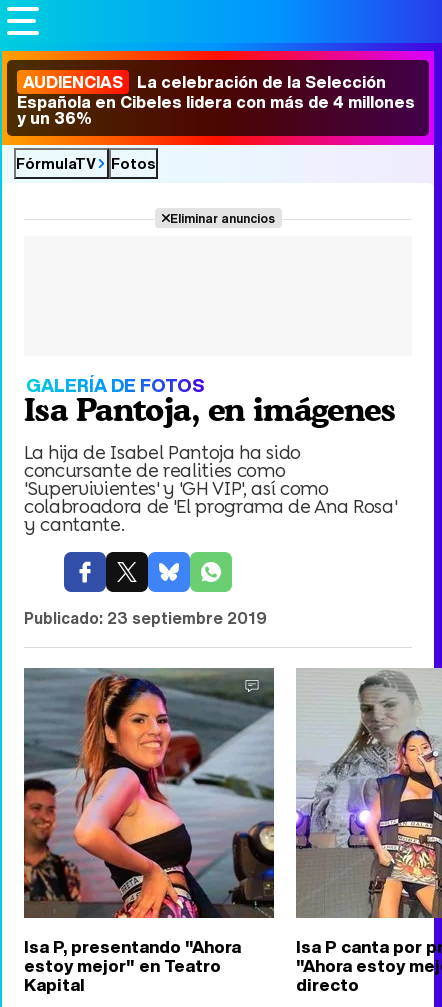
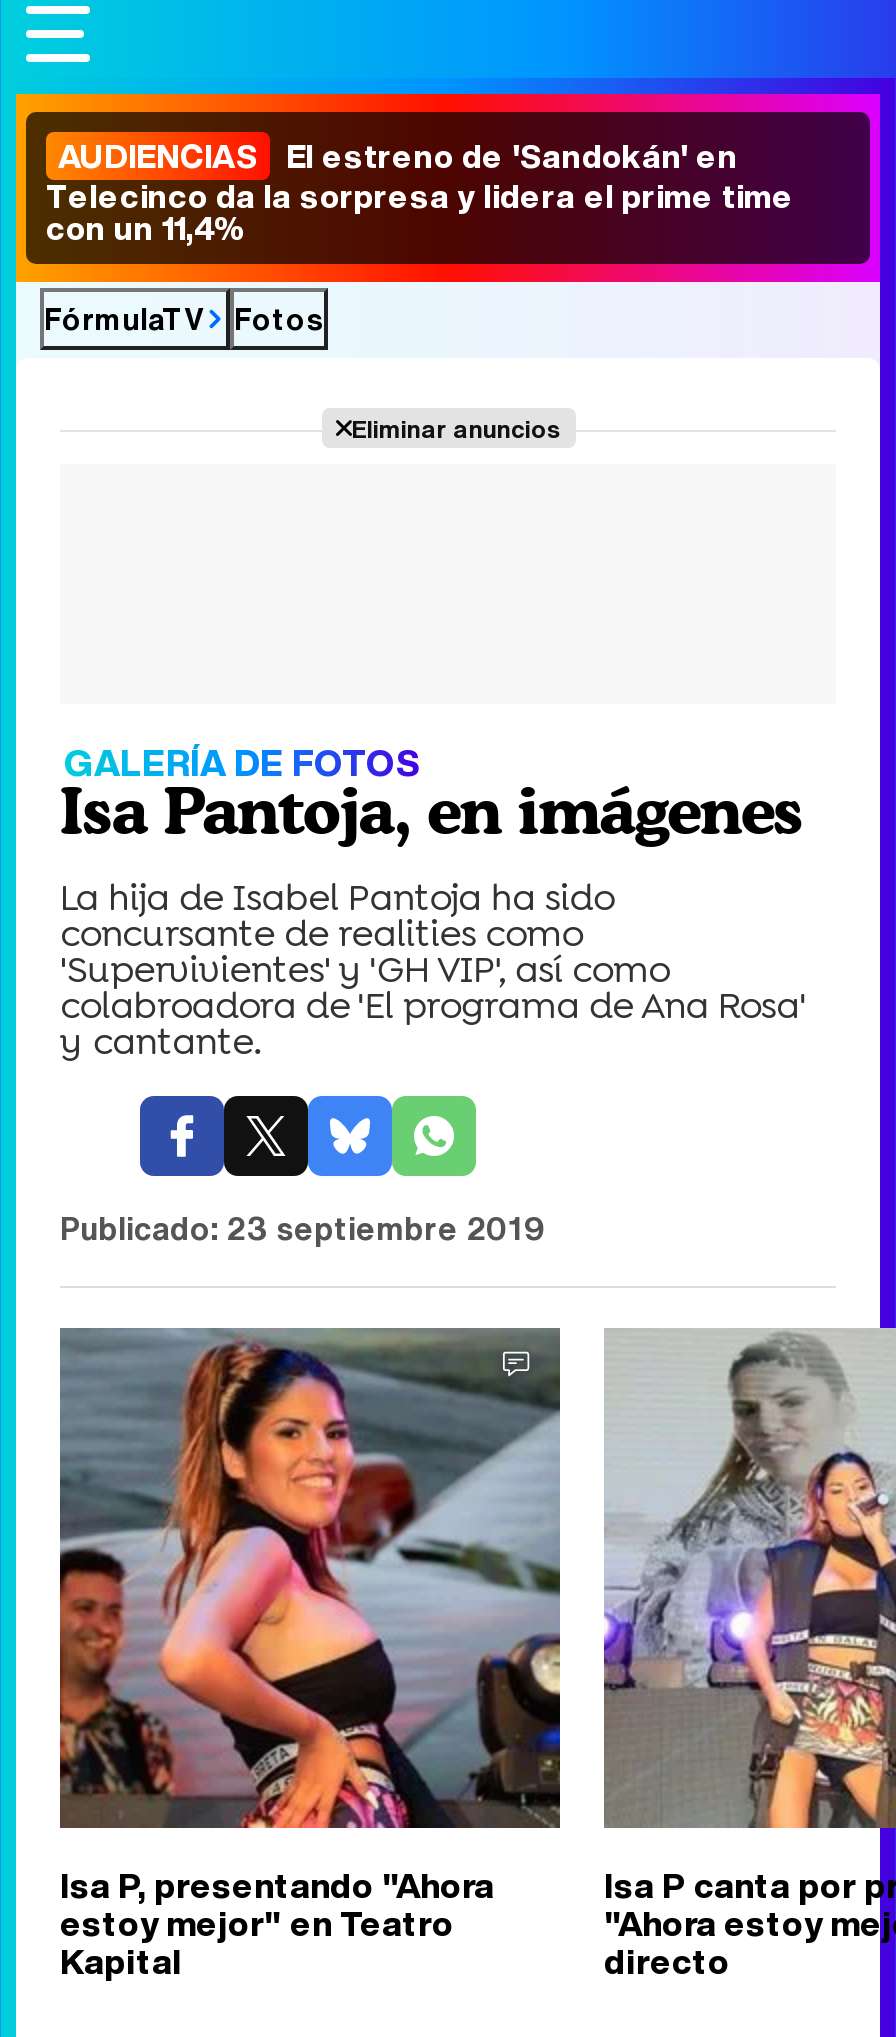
- AUDIENCIAS La celebración de la Selección
- Española en Cibeles lidera con más de 4 millones
- y un 36%
+ AUDIENCIAS El estreno de 'Sandokán' en
+ Telecinco da la sorpresa y lidera el prime time
+ con un 11,4%
